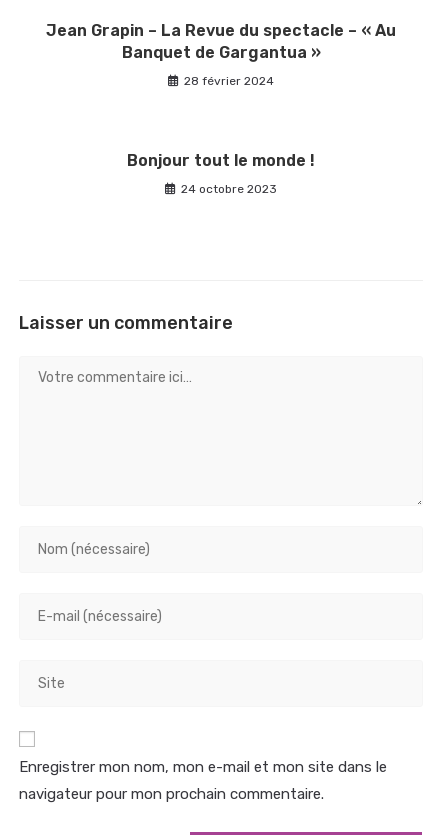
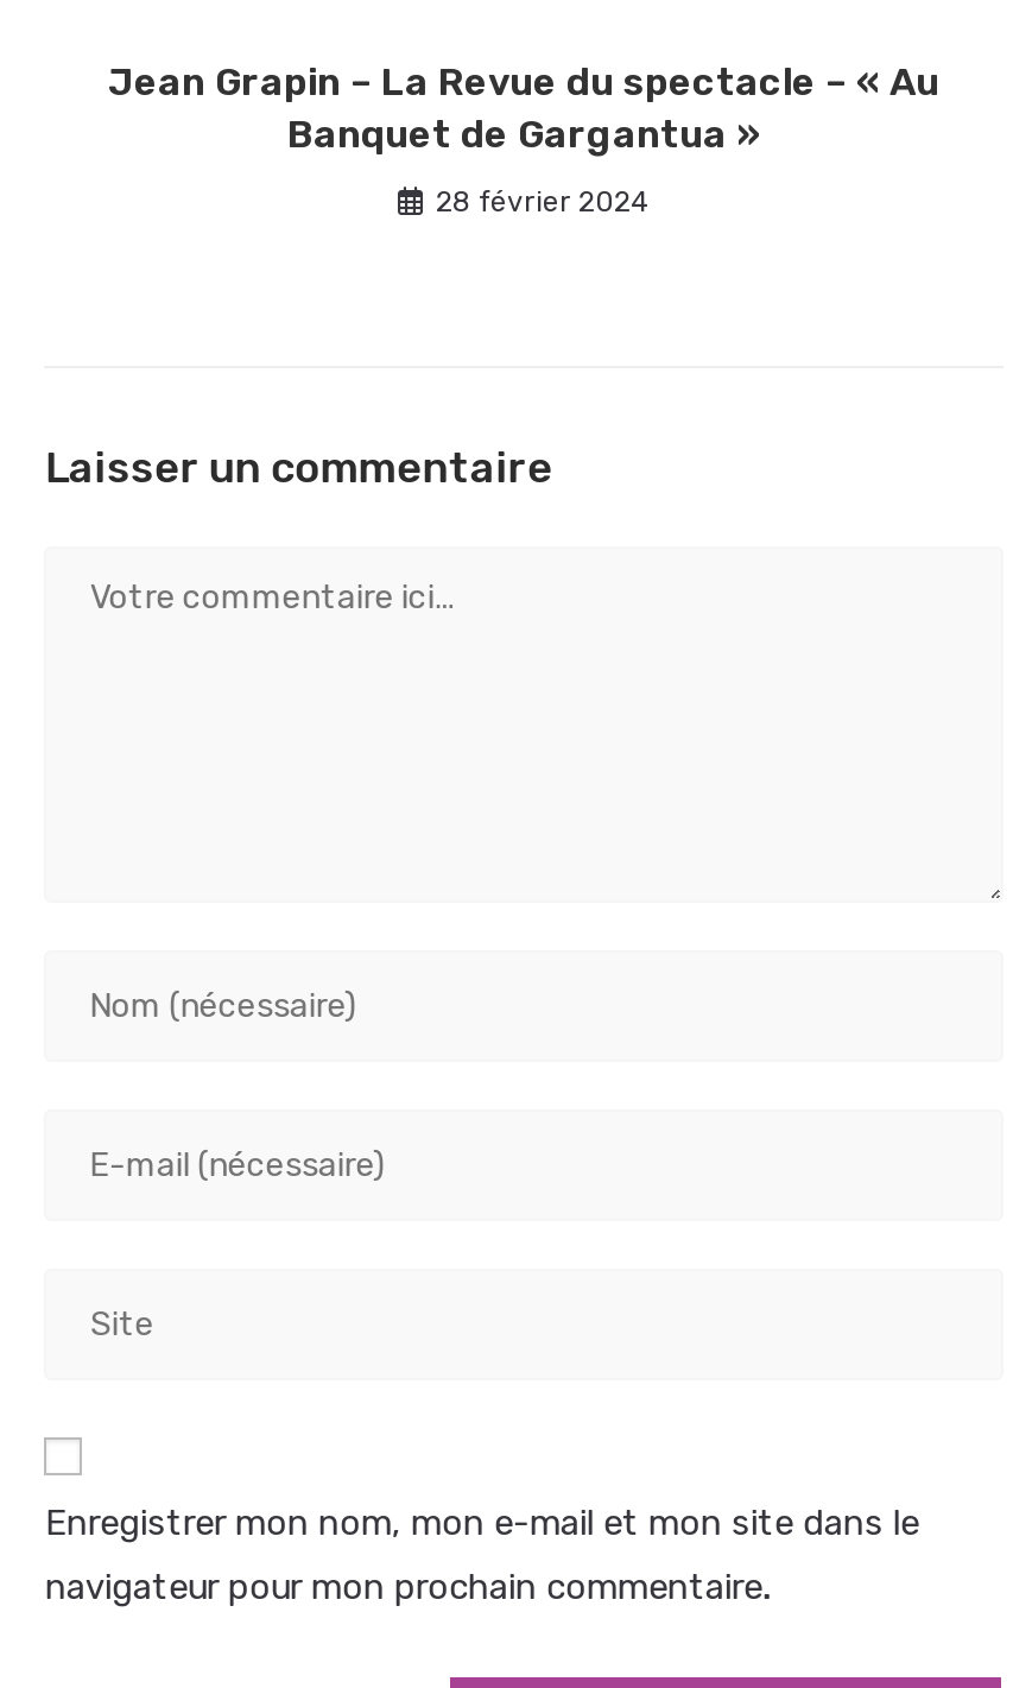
- Bonjour tout le monde !
- 24 octobre 2023
